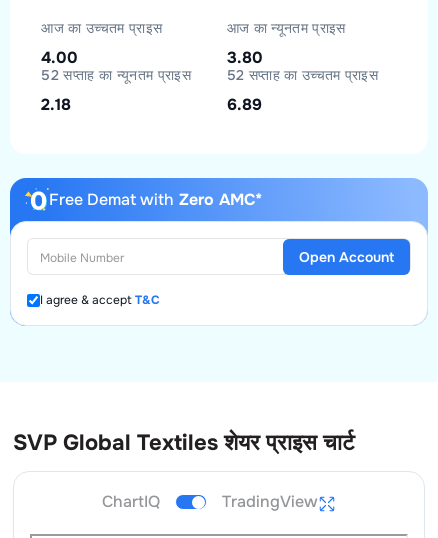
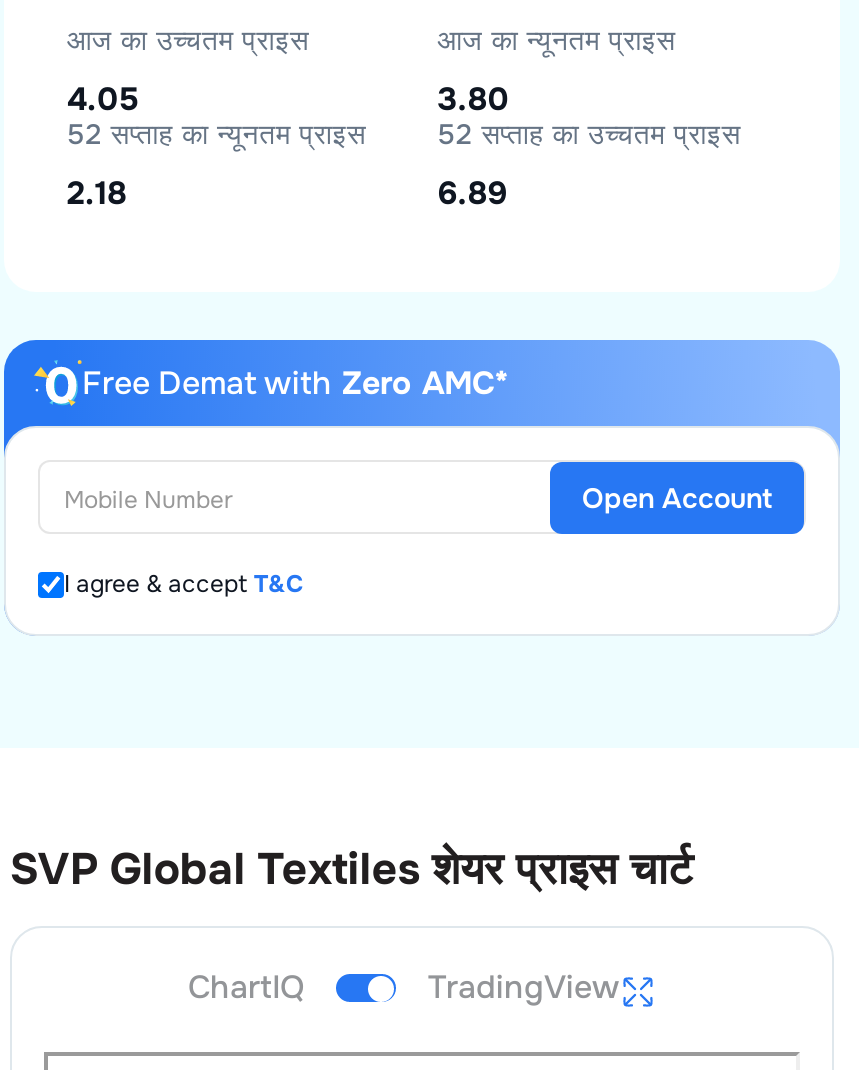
- 4.00
+ 4.05
